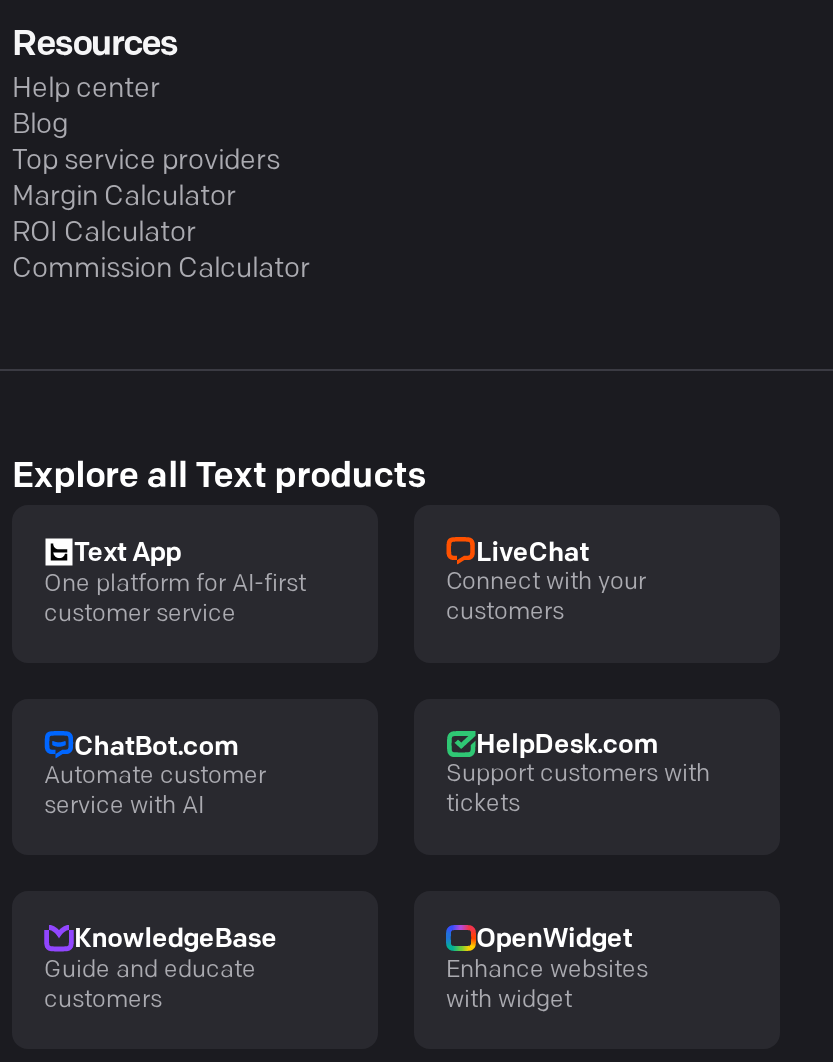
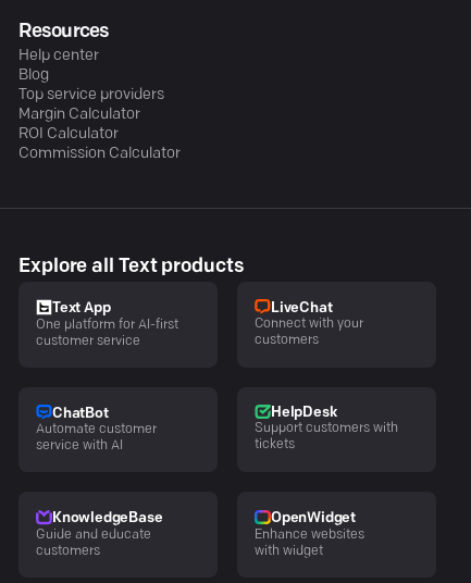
- ChatBot.com
+ ChatBot

- HelpDesk.com
+ HelpDesk
